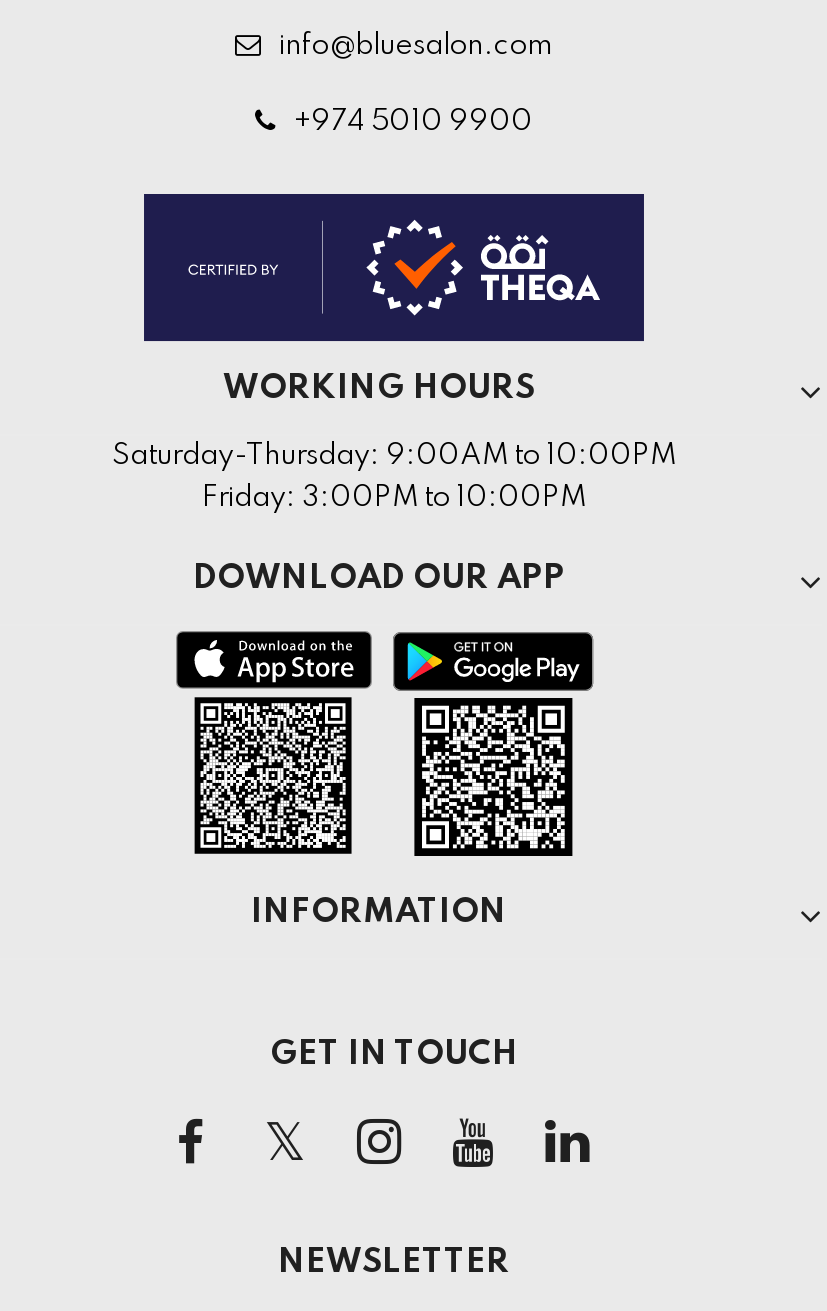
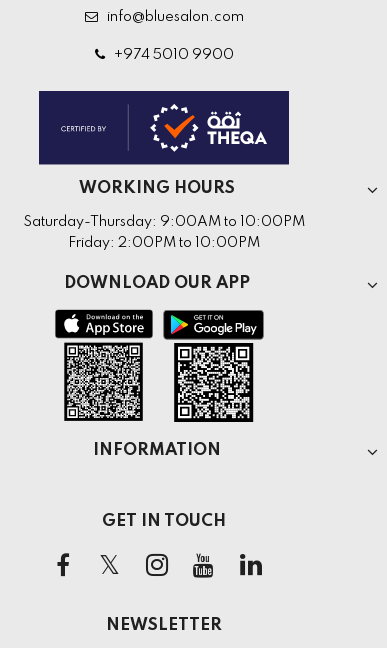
- Friday: 3:00PM to 10:00PM
+ Friday: 2:00PM to 10:00PM
